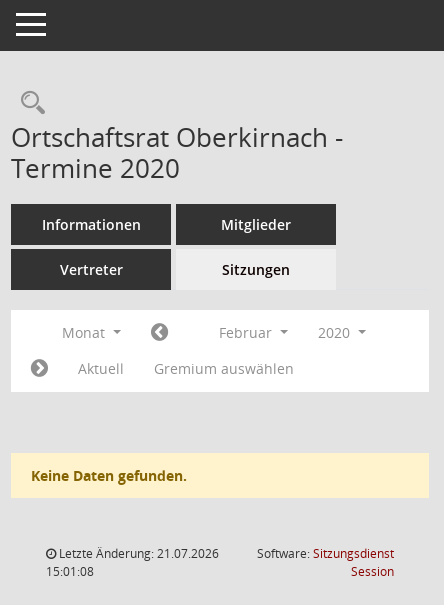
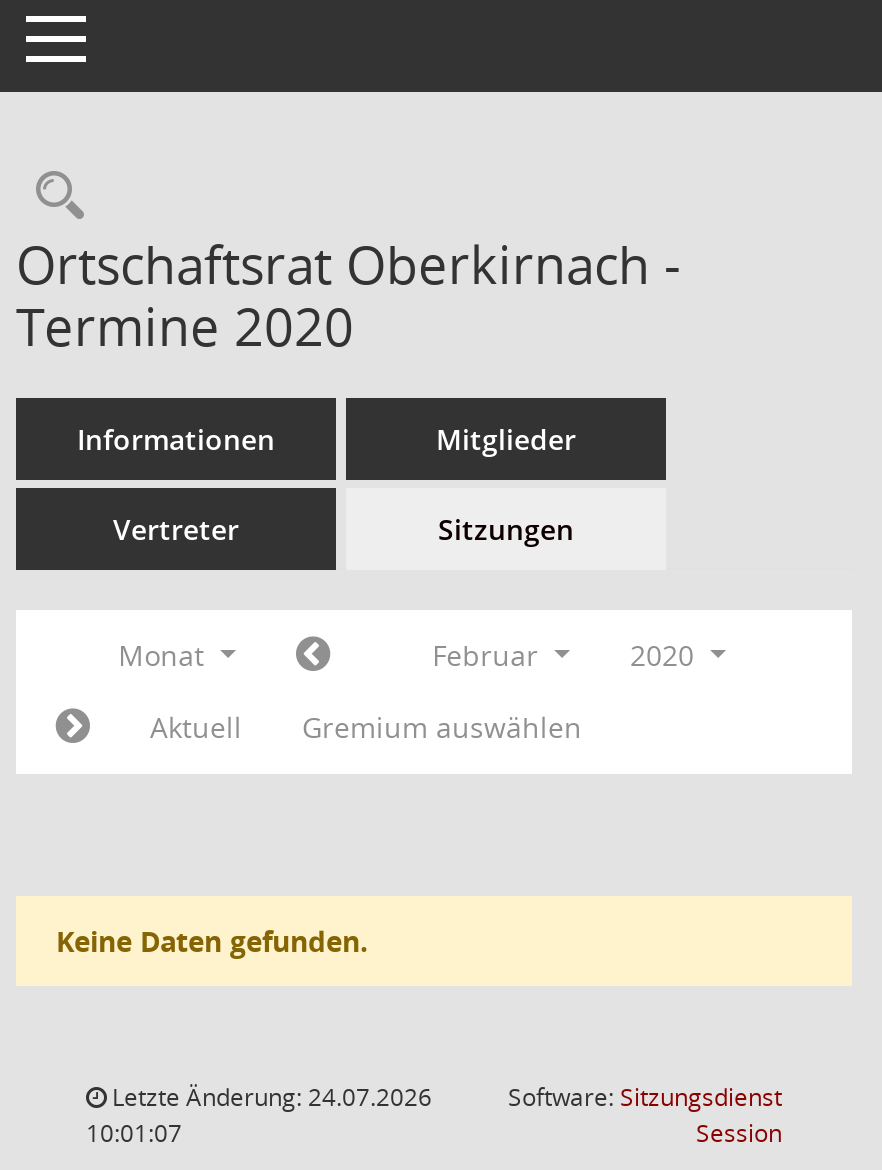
- Letzte Änderung: 21.07.2026
+ Letzte Änderung: 24.07.2026

- 15:01:08
+ 10:01:07
